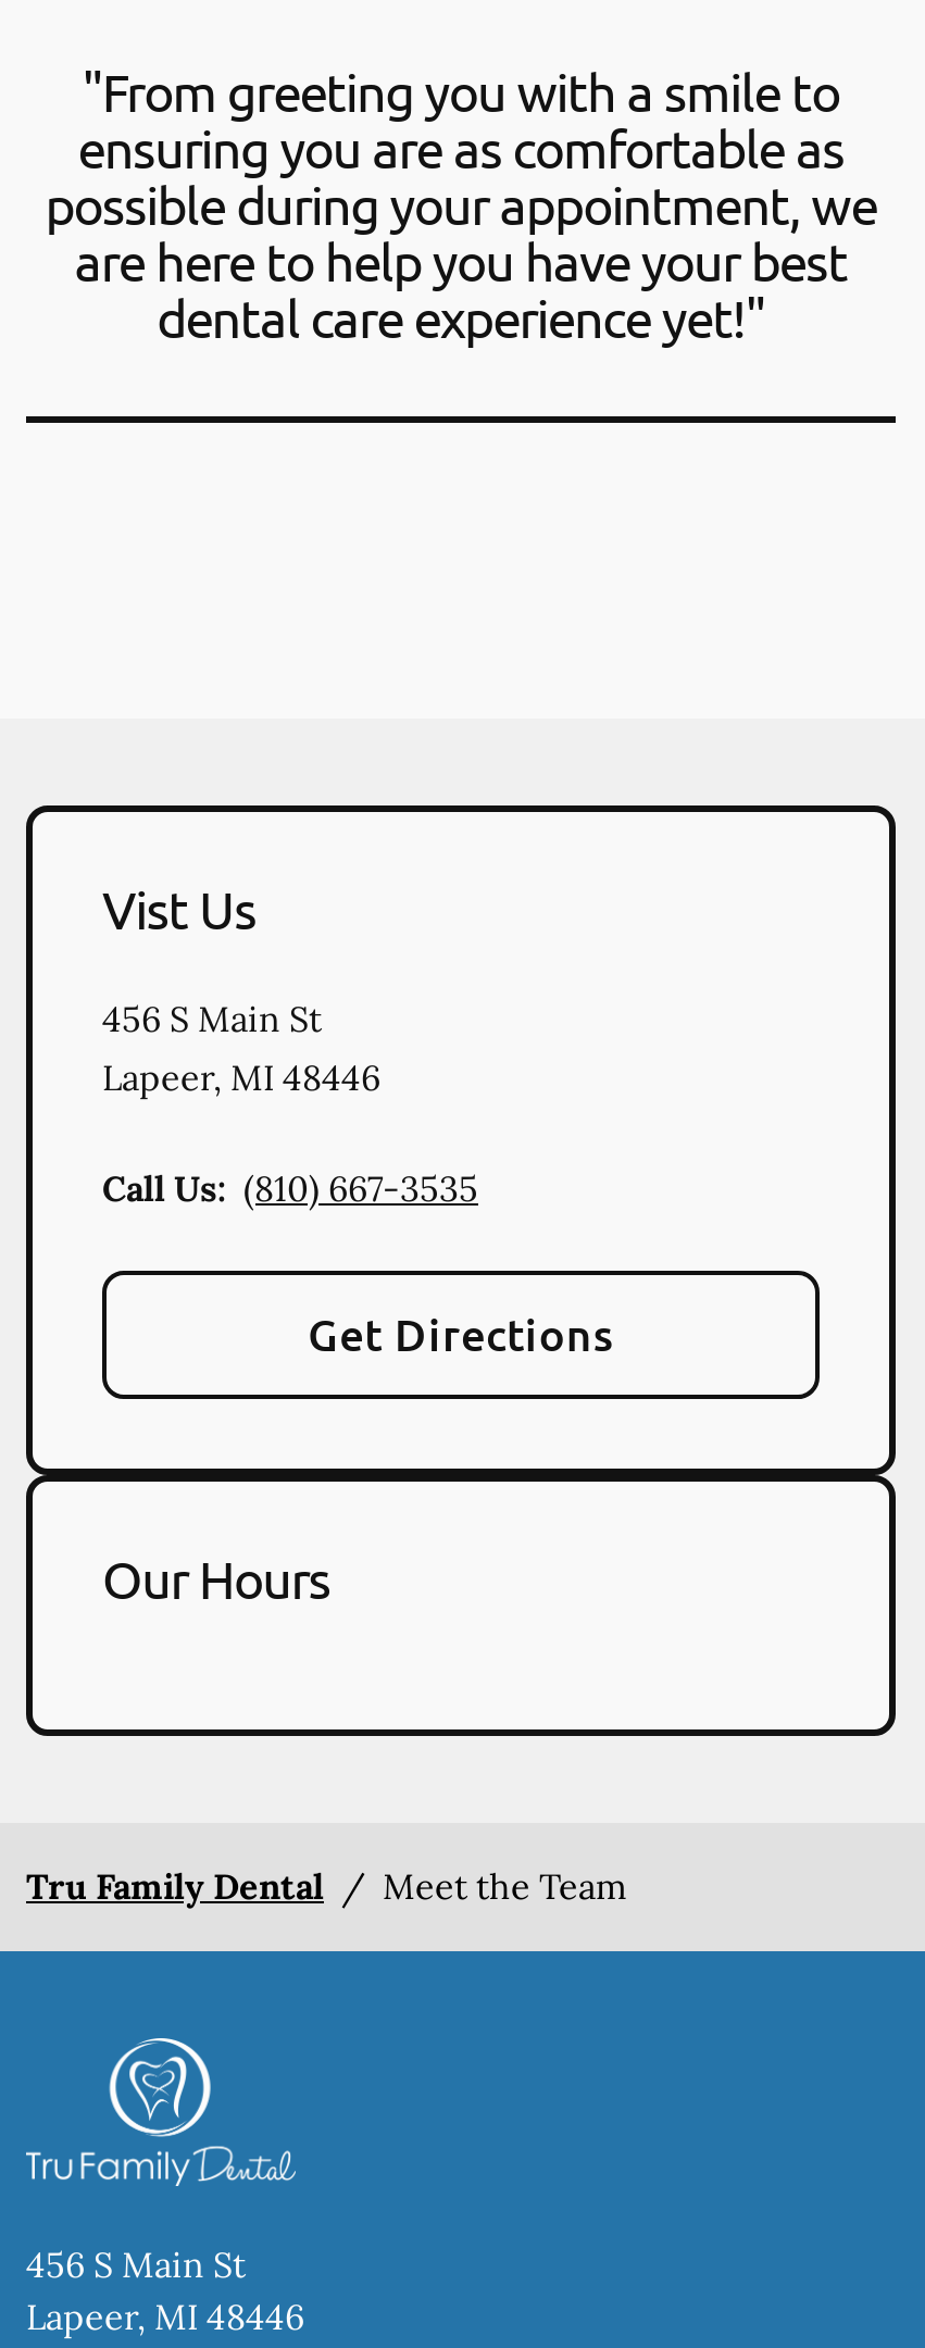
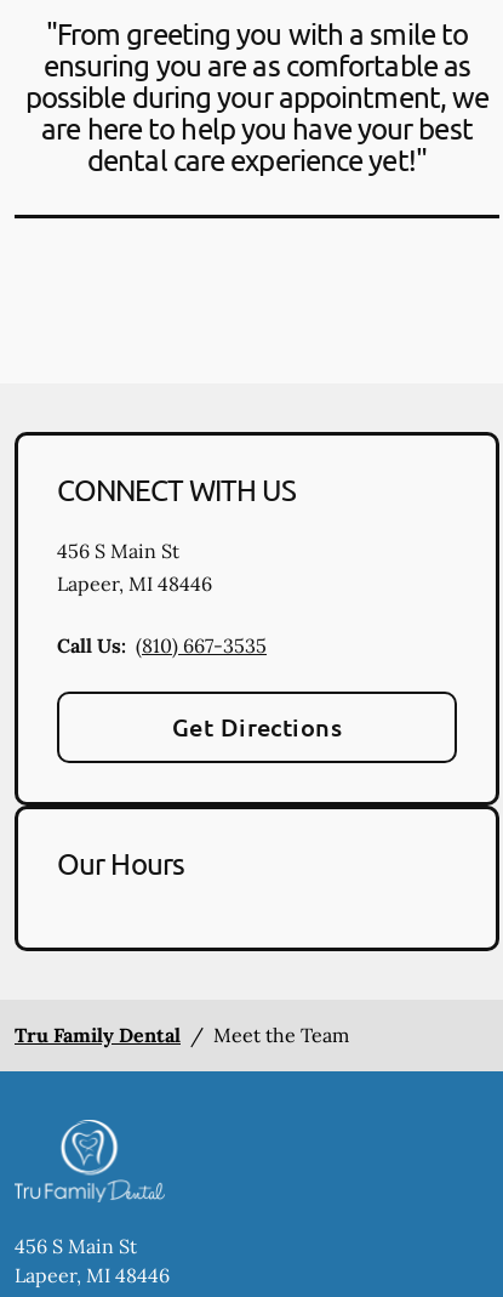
- Vist Us
+ CONNECT WITH US
